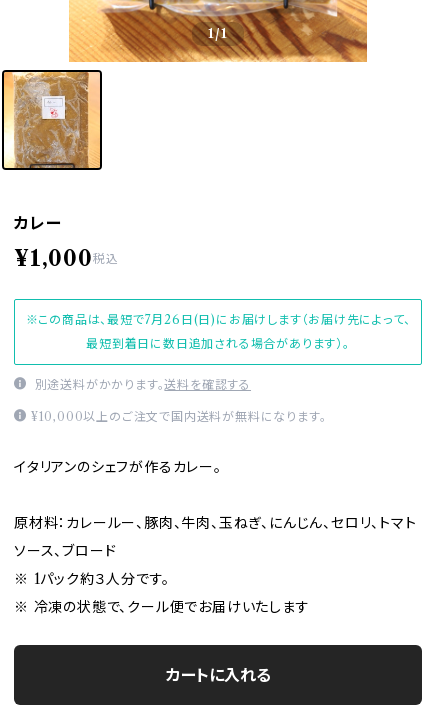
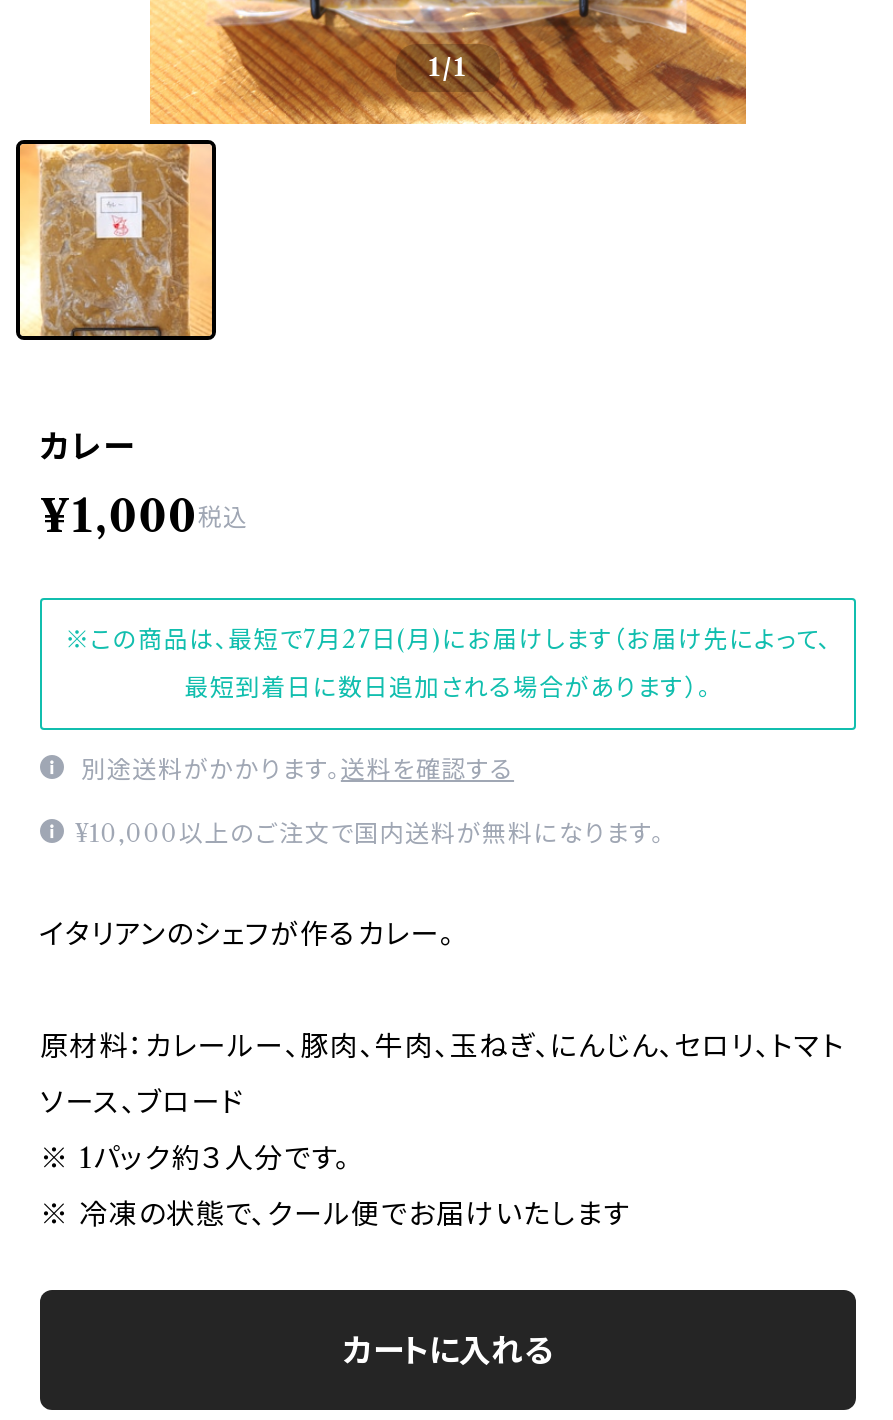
- ※この商品は、最短で7月26日(日)にお届けします（お届け先によって、
+ ※この商品は、最短で7月27日(月)にお届けします（お届け先によって、
